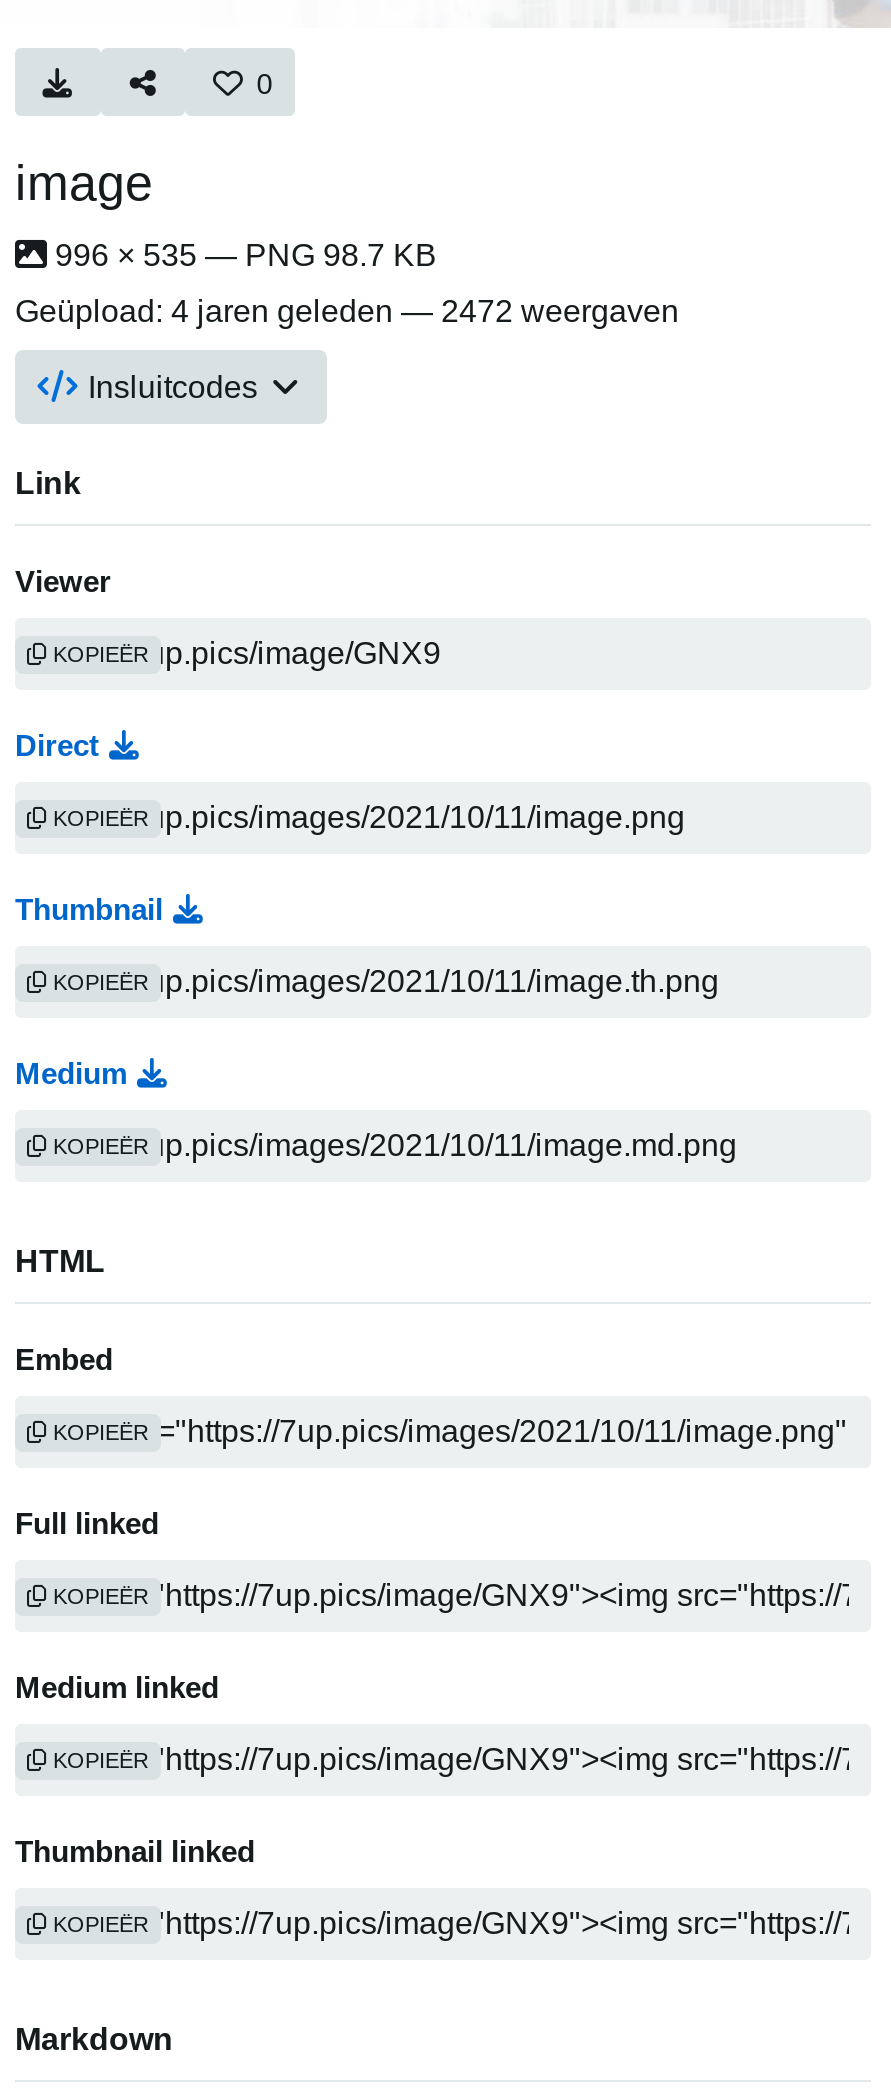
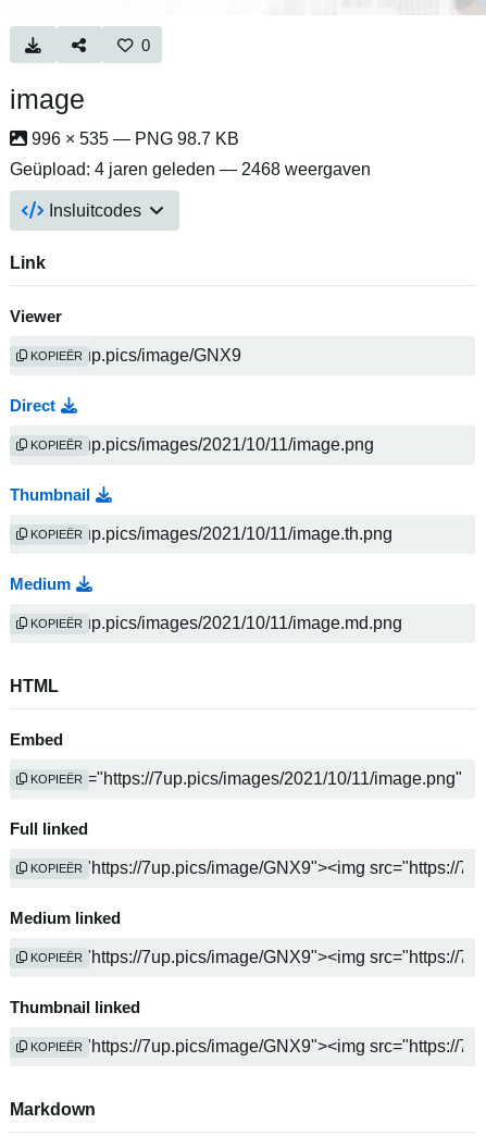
- Geüpload: 4 jaren geleden — 2472 weergaven
+ Geüpload: 4 jaren geleden — 2468 weergaven
